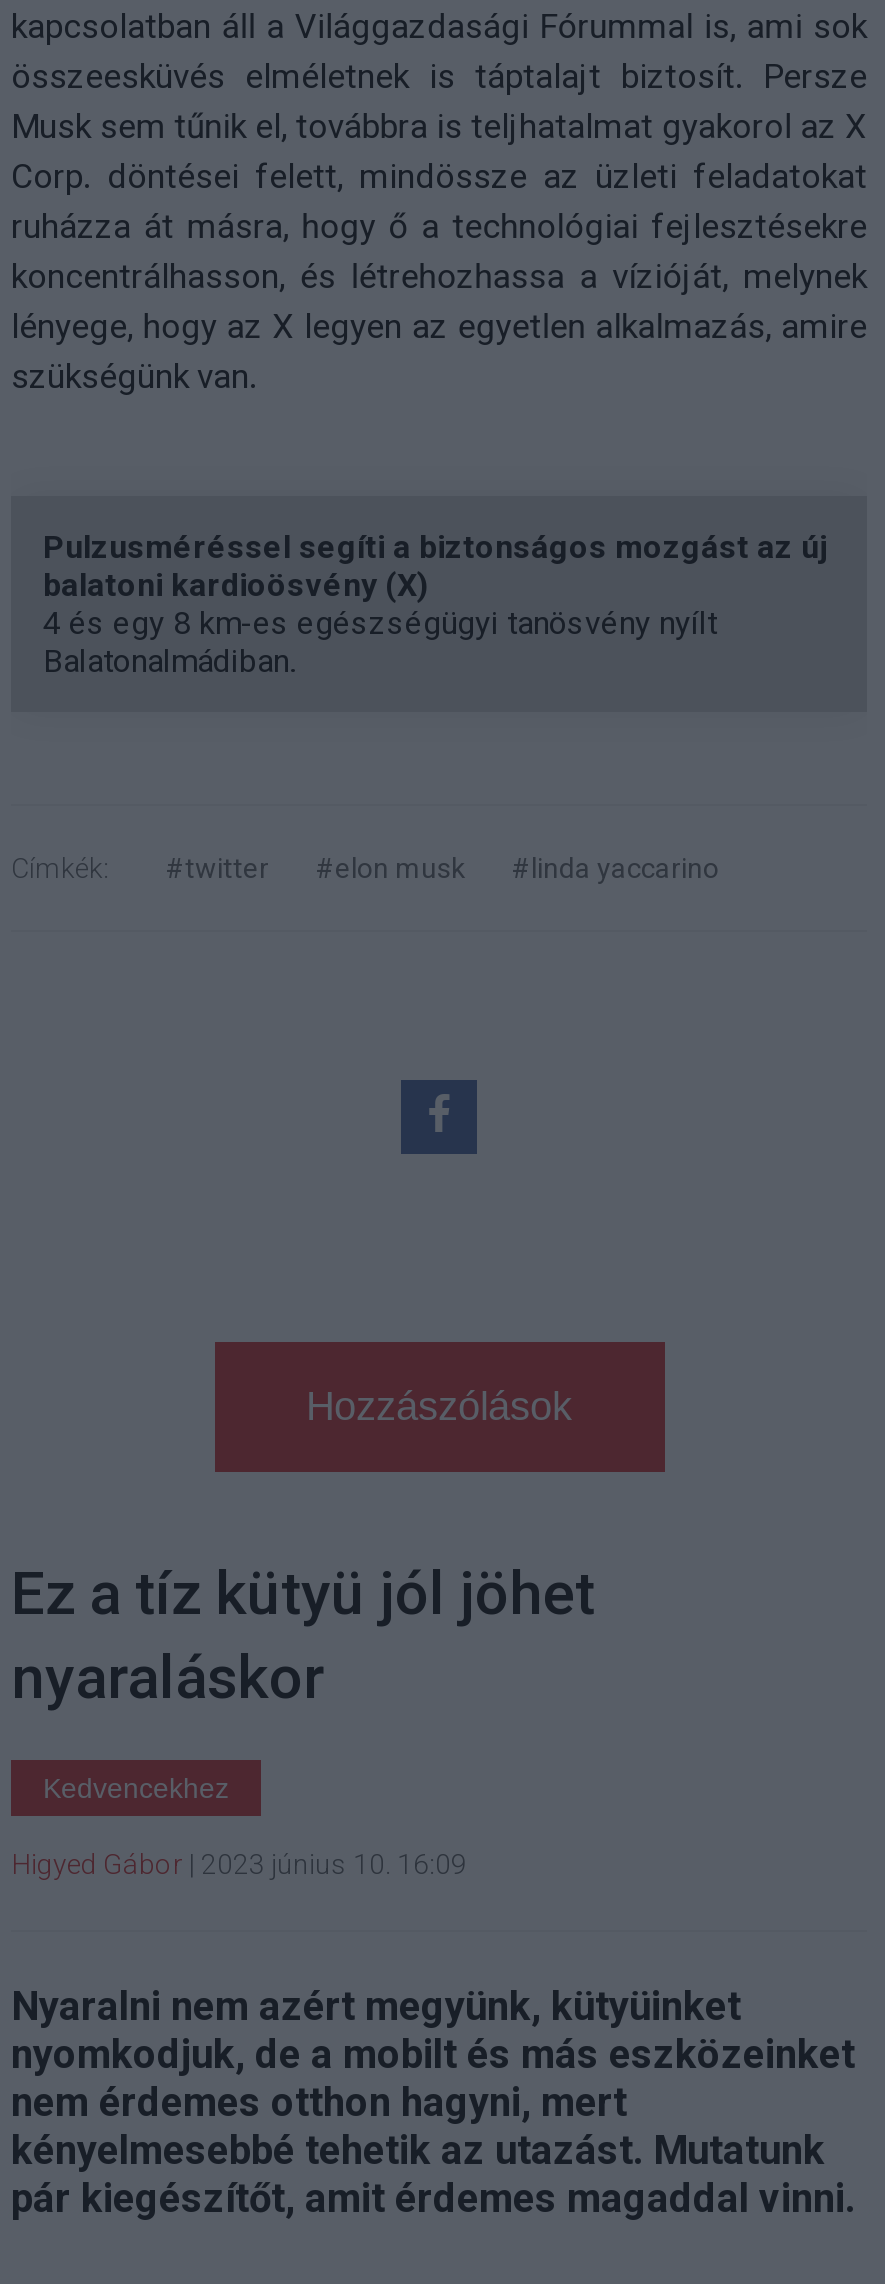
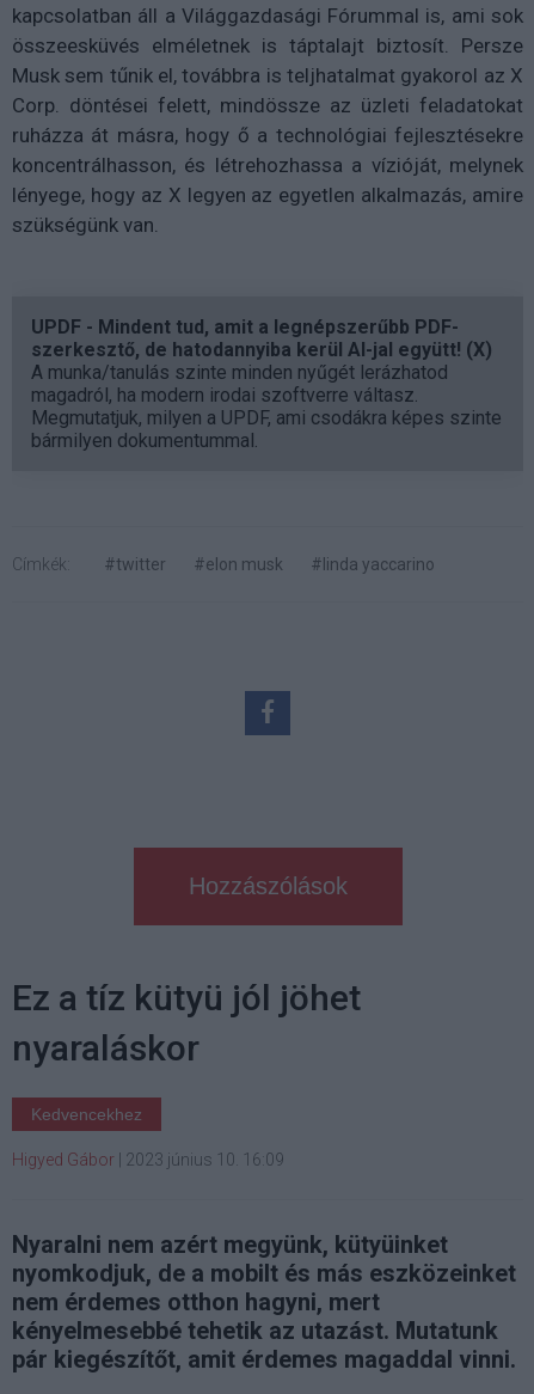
- Pulzusméréssel segíti a biztonságos mozgást az új
- balatoni kardioösvény (X)
- 4 és egy 8 km-es egészségügyi tanösvény nyílt
- Balatonalmádiban.
+ UPDF - Mindent tud, amit a legnépszerűbb PDF-
+ szerkesztő, de hatodannyiba kerül AI-jal együtt! (X)
+ A munka/tanulás szinte minden nyűgét lerázhatod
+ magadról, ha modern irodai szoftverre váltasz.
+ Megmutatjuk, milyen a UPDF, ami csodákra képes szinte
+ bármilyen dokumentummal.
